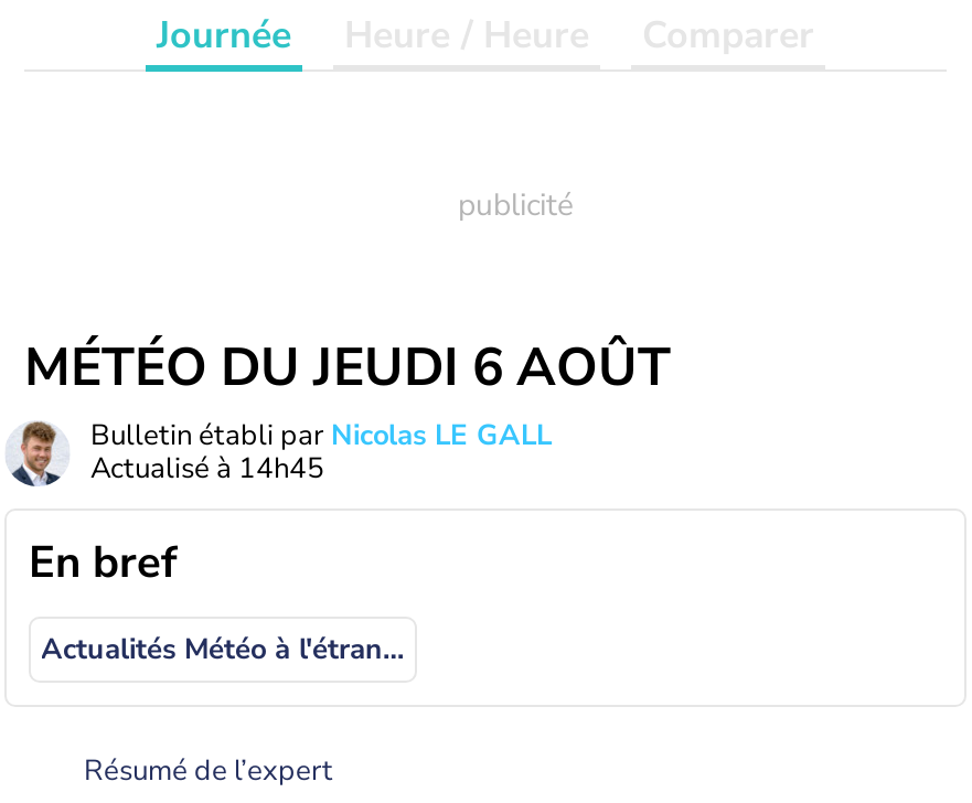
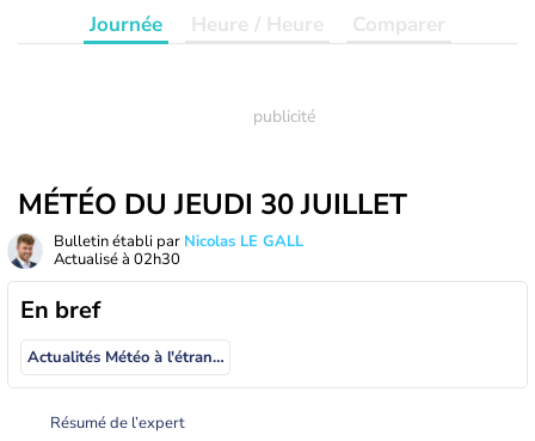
- MÉTÉO DU JEUDI 6 AOÛT
+ MÉTÉO DU JEUDI 30 JUILLET

- Actualisé à 14h45
+ Actualisé à 02h30
